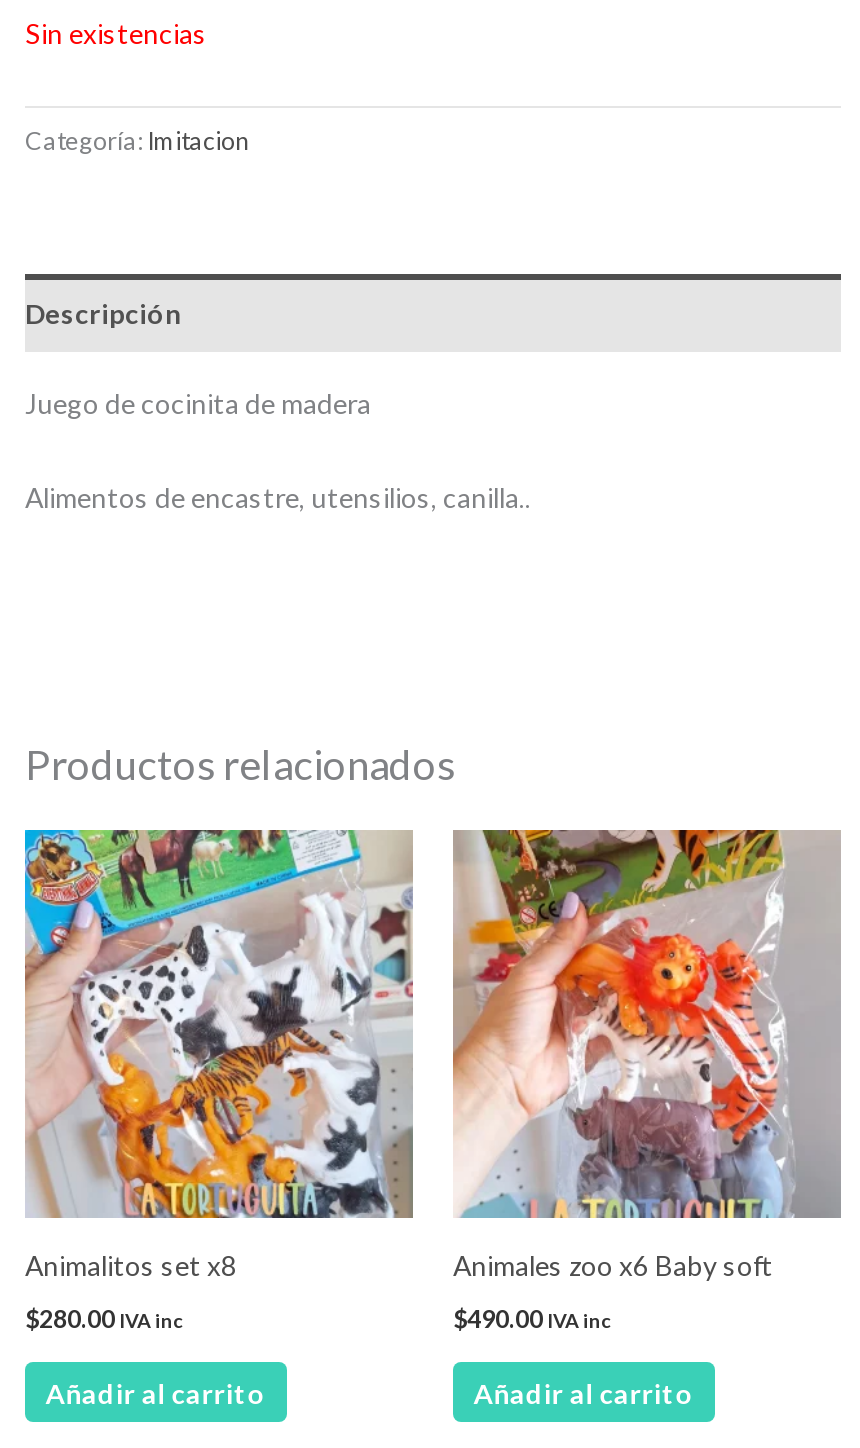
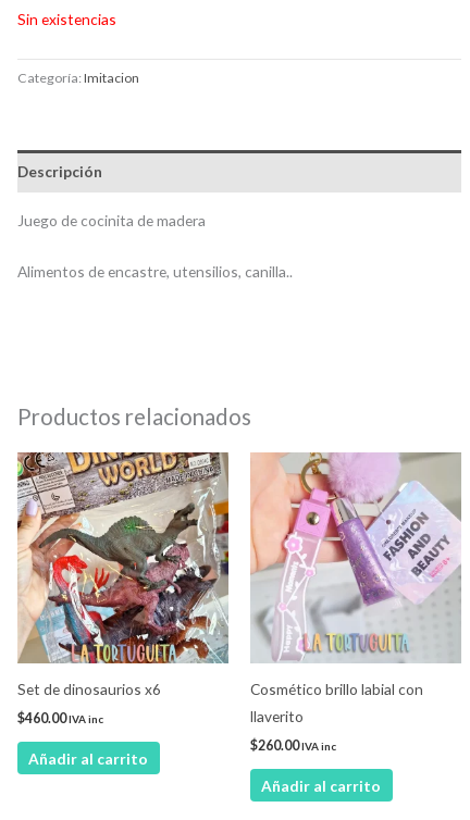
- [image]
- Animalitos set x8
+ [image]
+ Set de dinosaurios x6

- [image]
- Animales zoo x6 Baby soft
- $490.00 IVA inc
+ [image]
+ Cosmético brillo labial con
+ llaverito
+ $260.00 IVA inc

- $280.00 IVA inc
+ $460.00 IVA inc
